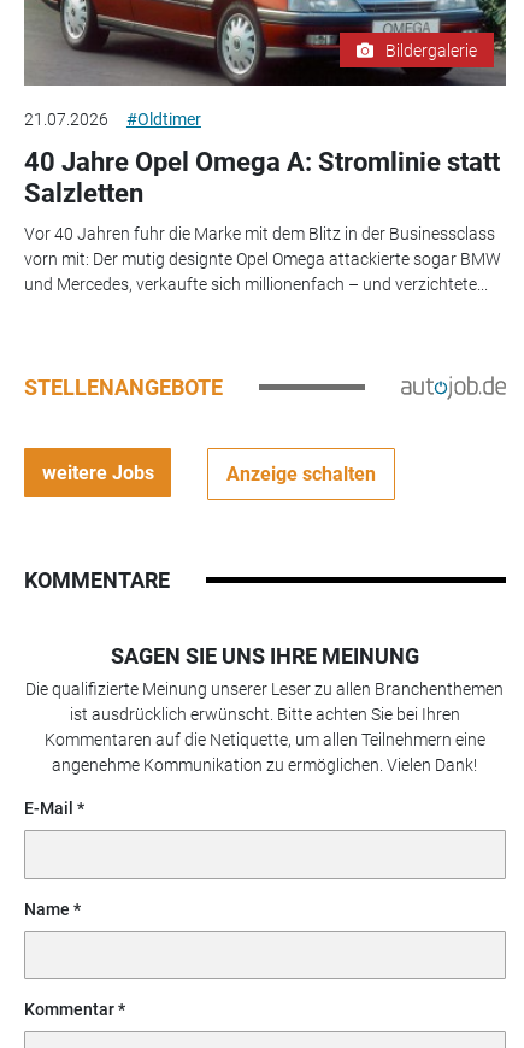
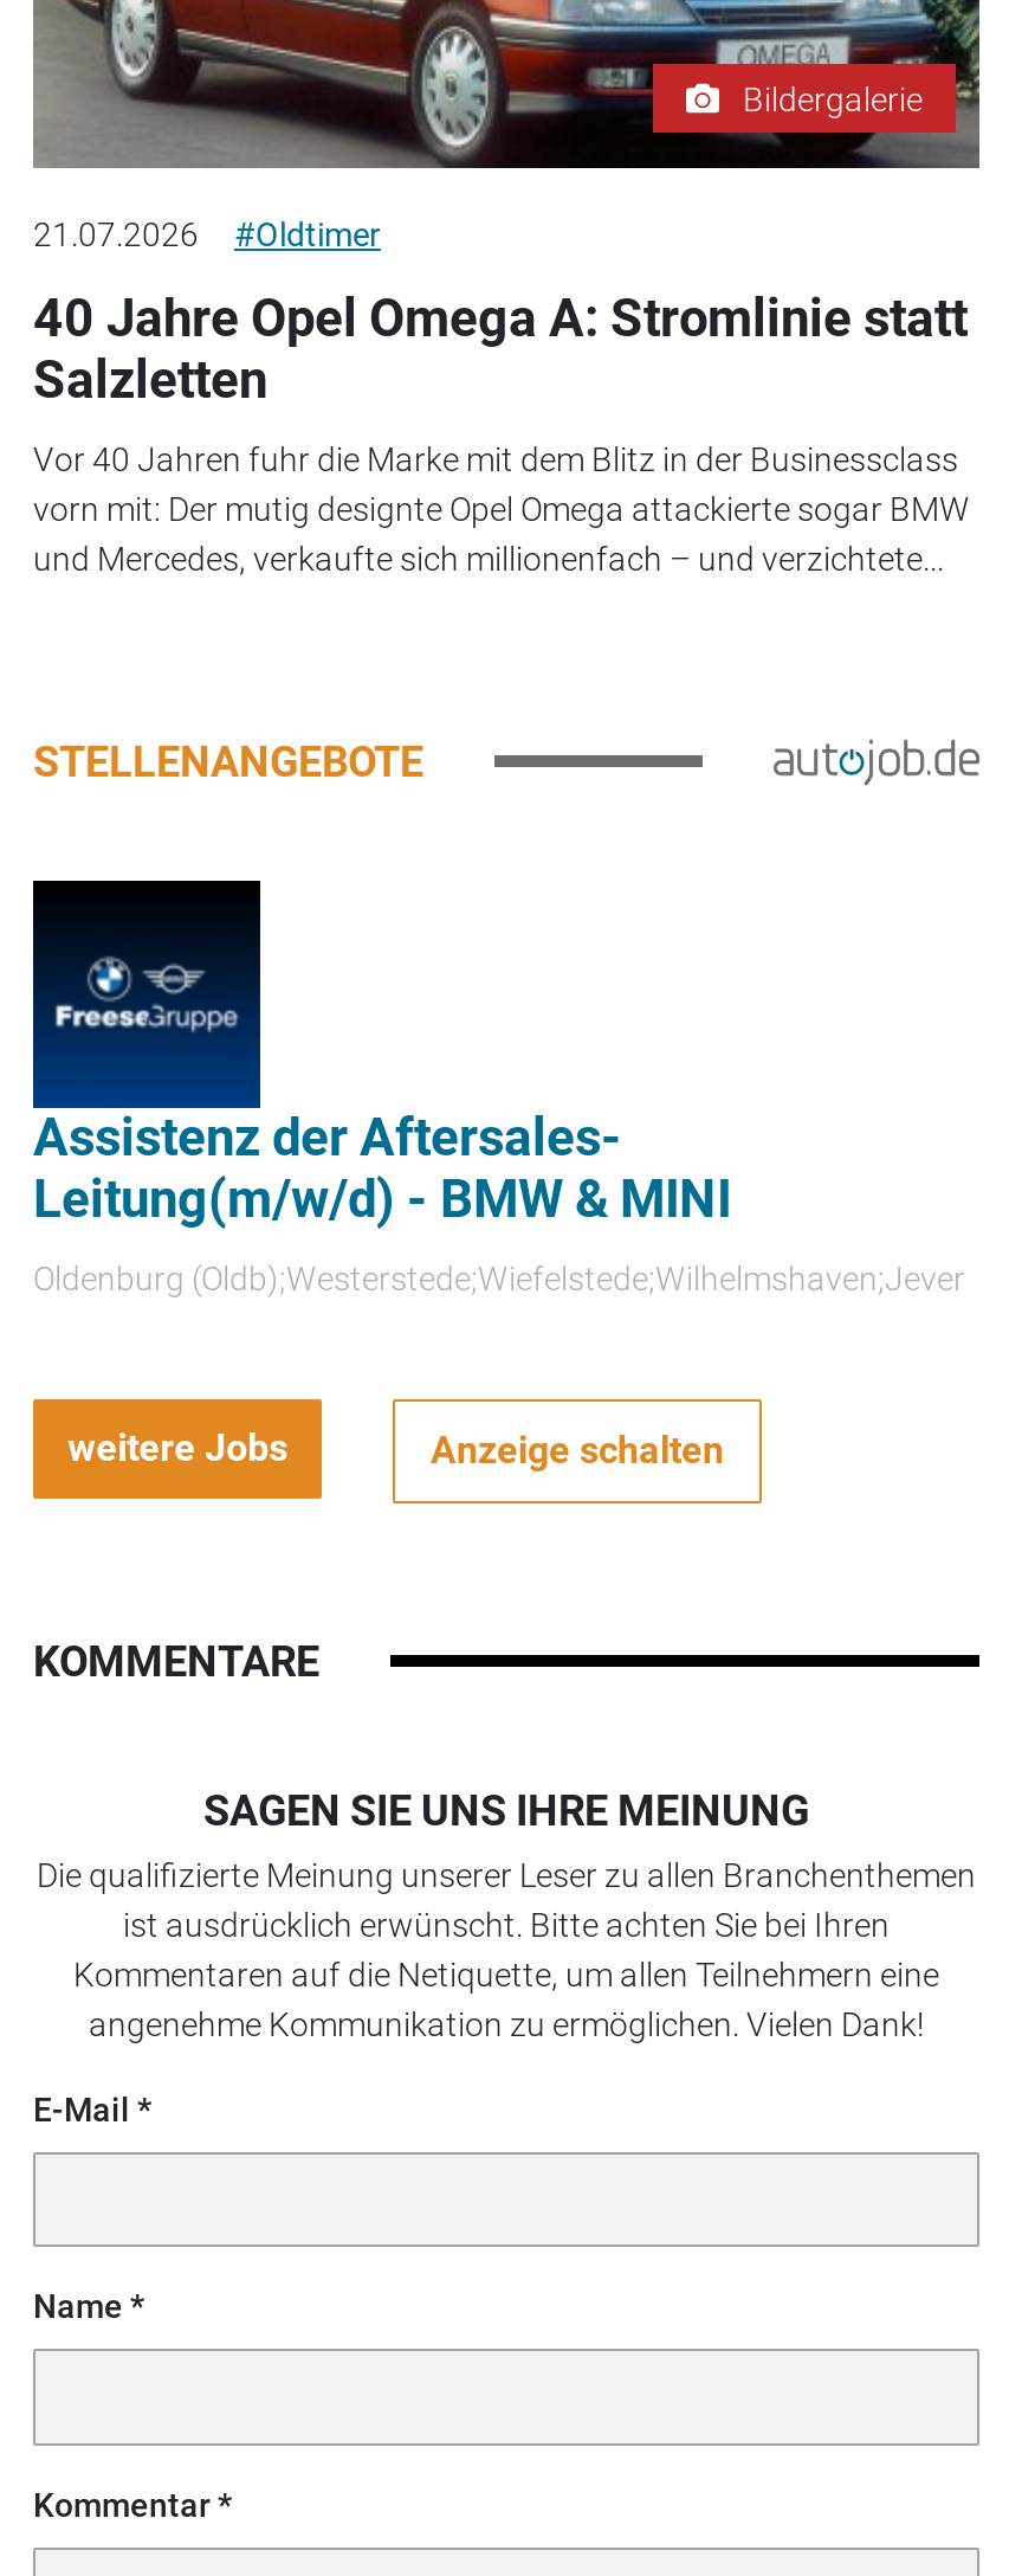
+ [image]
+ Assistenz der Aftersales-
+ Leitung(m/w/d) - BMW & MINI
+ Oldenburg (Oldb);Westerstede;Wiefelstede;Wilhelmshaven;Jever
